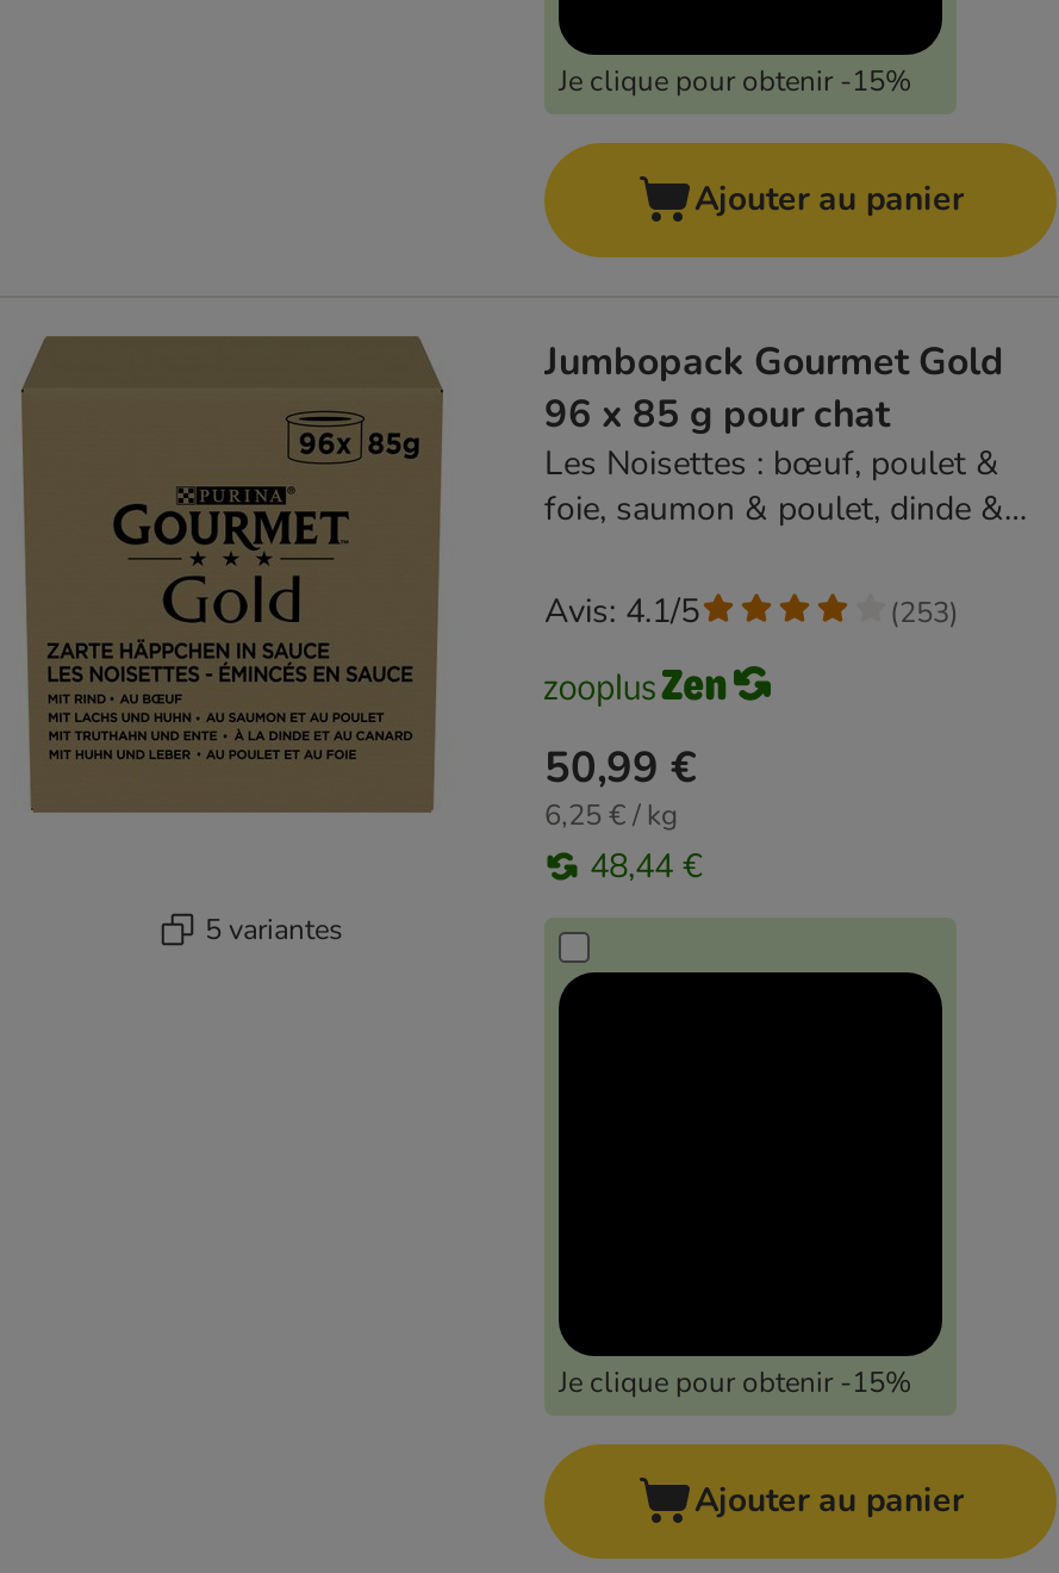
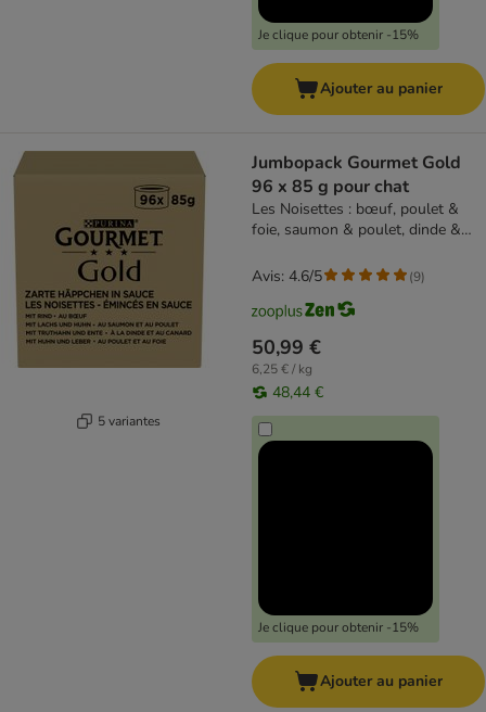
- Avis: 4.1/5
+ Avis: 4.6/5

- (253)
+ (9)
